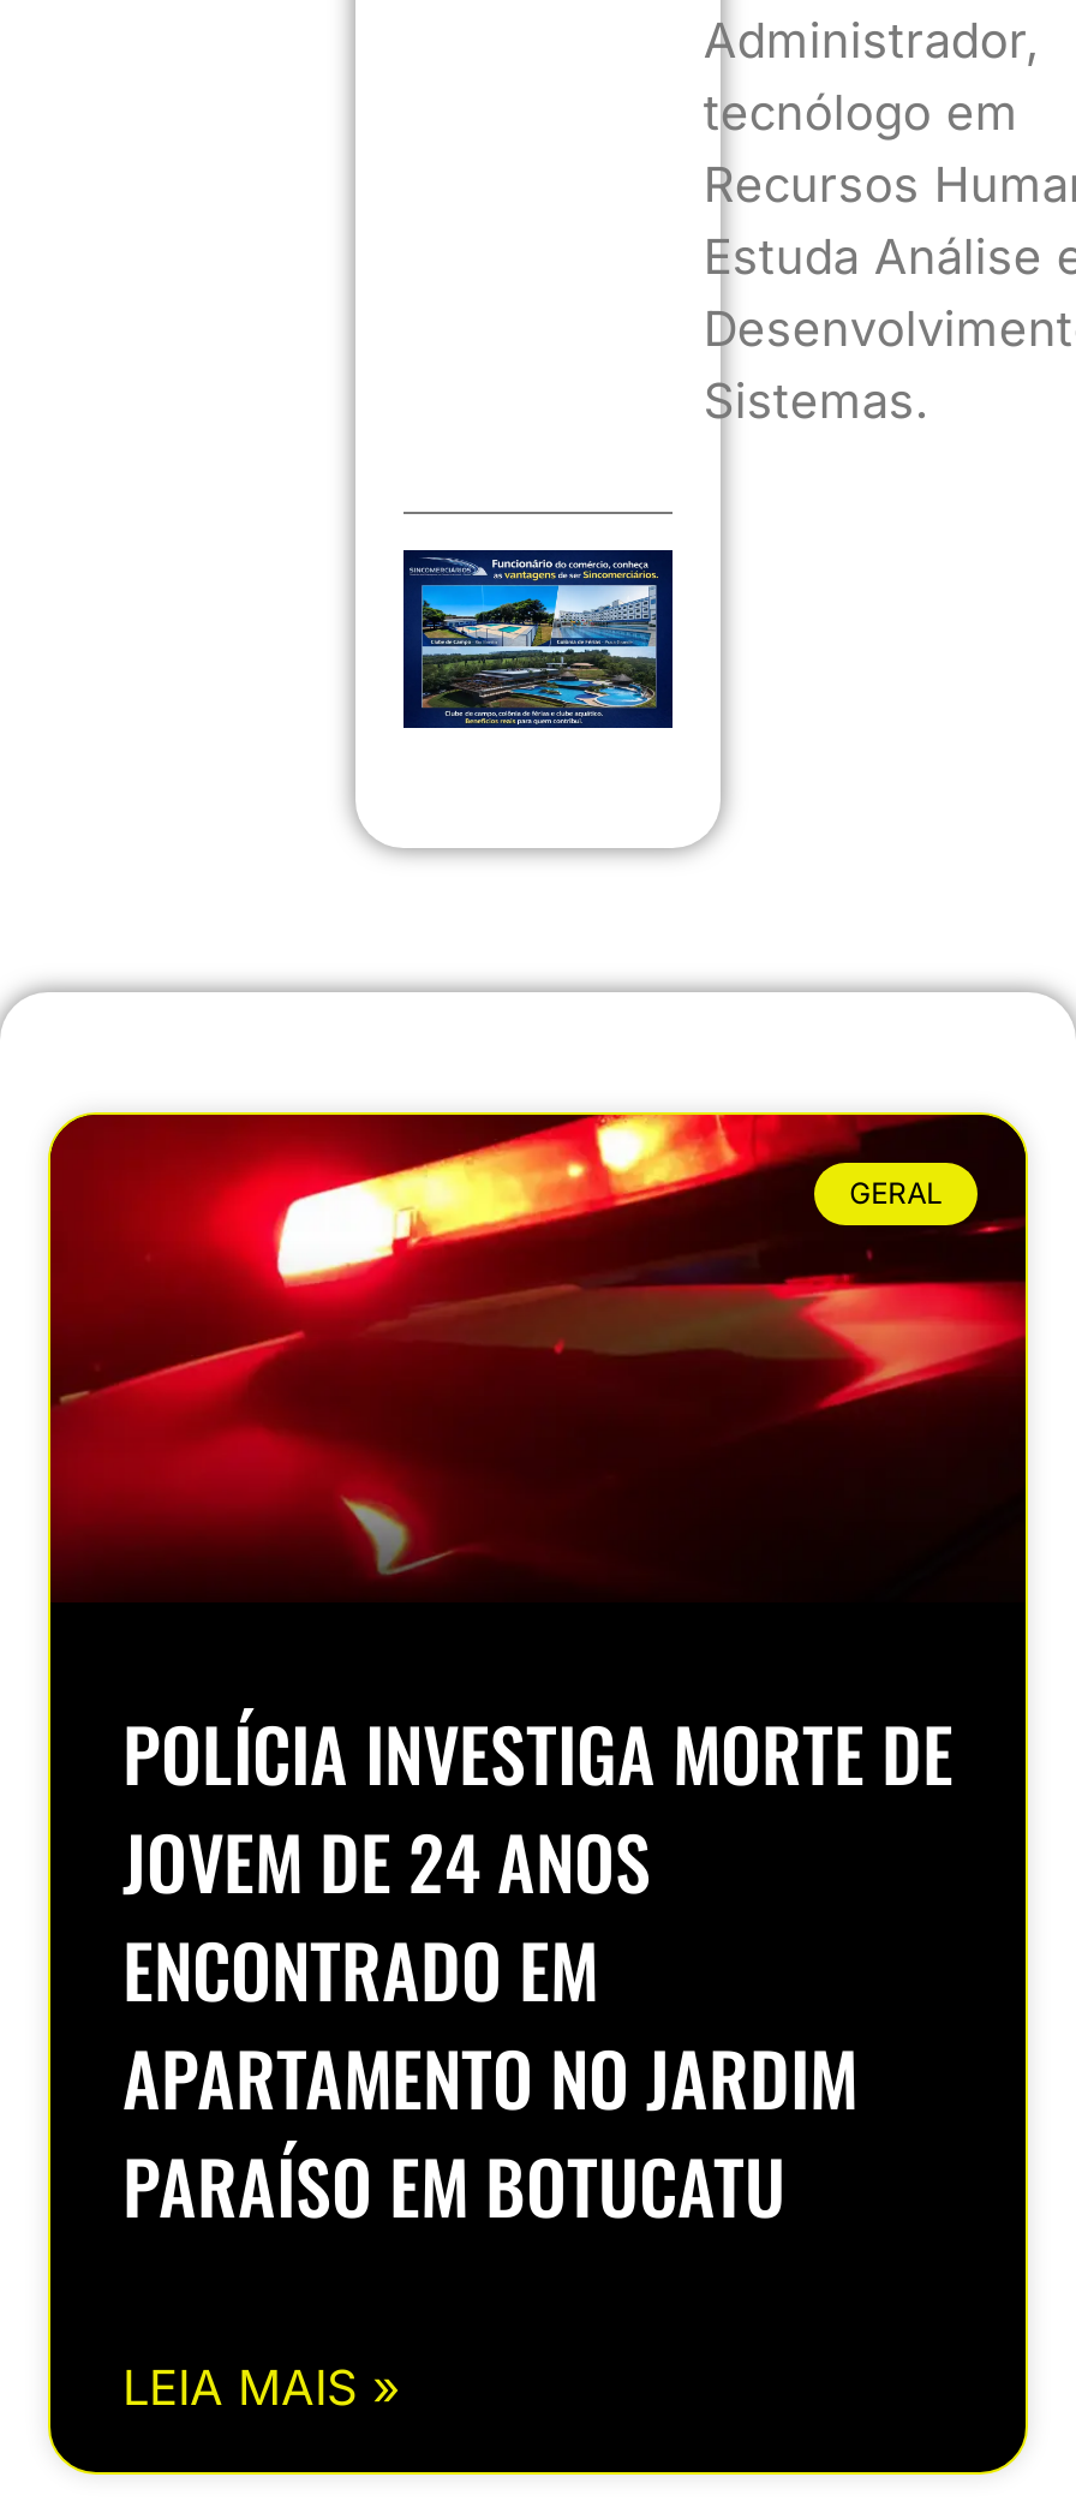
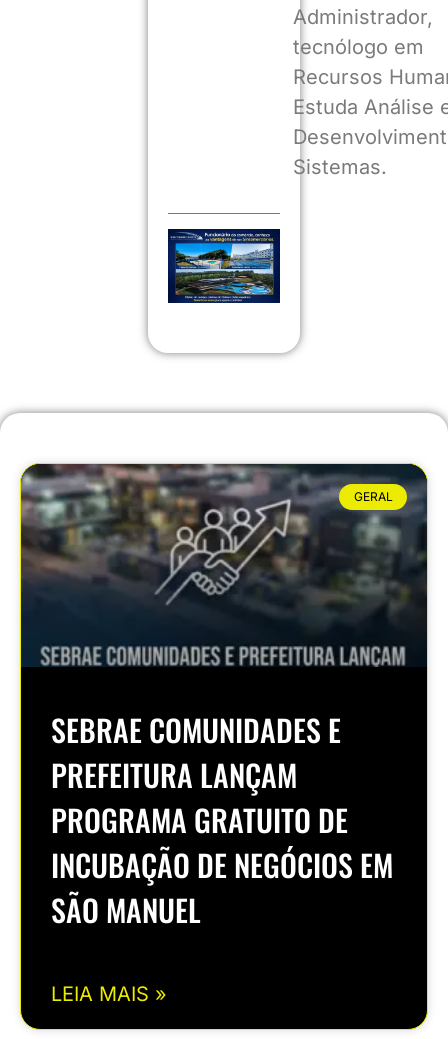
- [image]
+ [image]

- POLÍCIA INVESTIGA MORTE DE
- JOVEM DE 24 ANOS
- ENCONTRADO EM
- APARTAMENTO NO JARDIM
- PARAÍSO EM BOTUCATU
+ SEBRAE COMUNIDADES E
+ PREFEITURA LANÇAM
+ PROGRAMA GRATUITO DE
+ INCUBAÇÃO DE NEGÓCIOS EM
+ SÃO MANUEL
